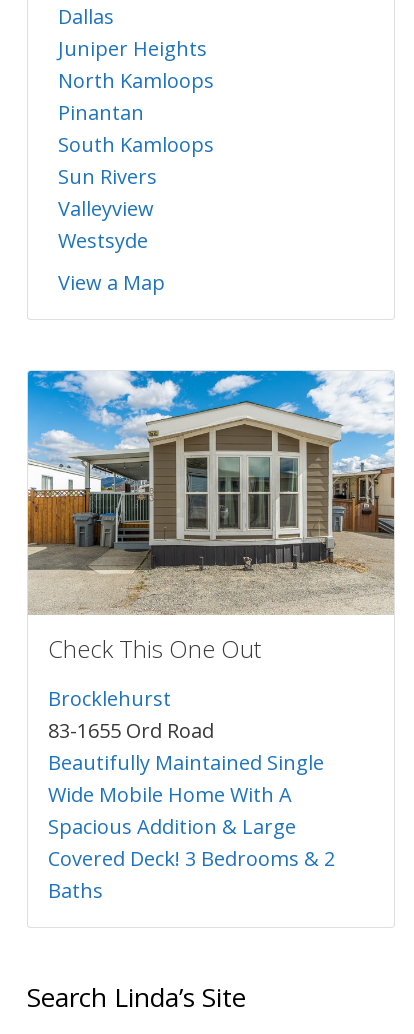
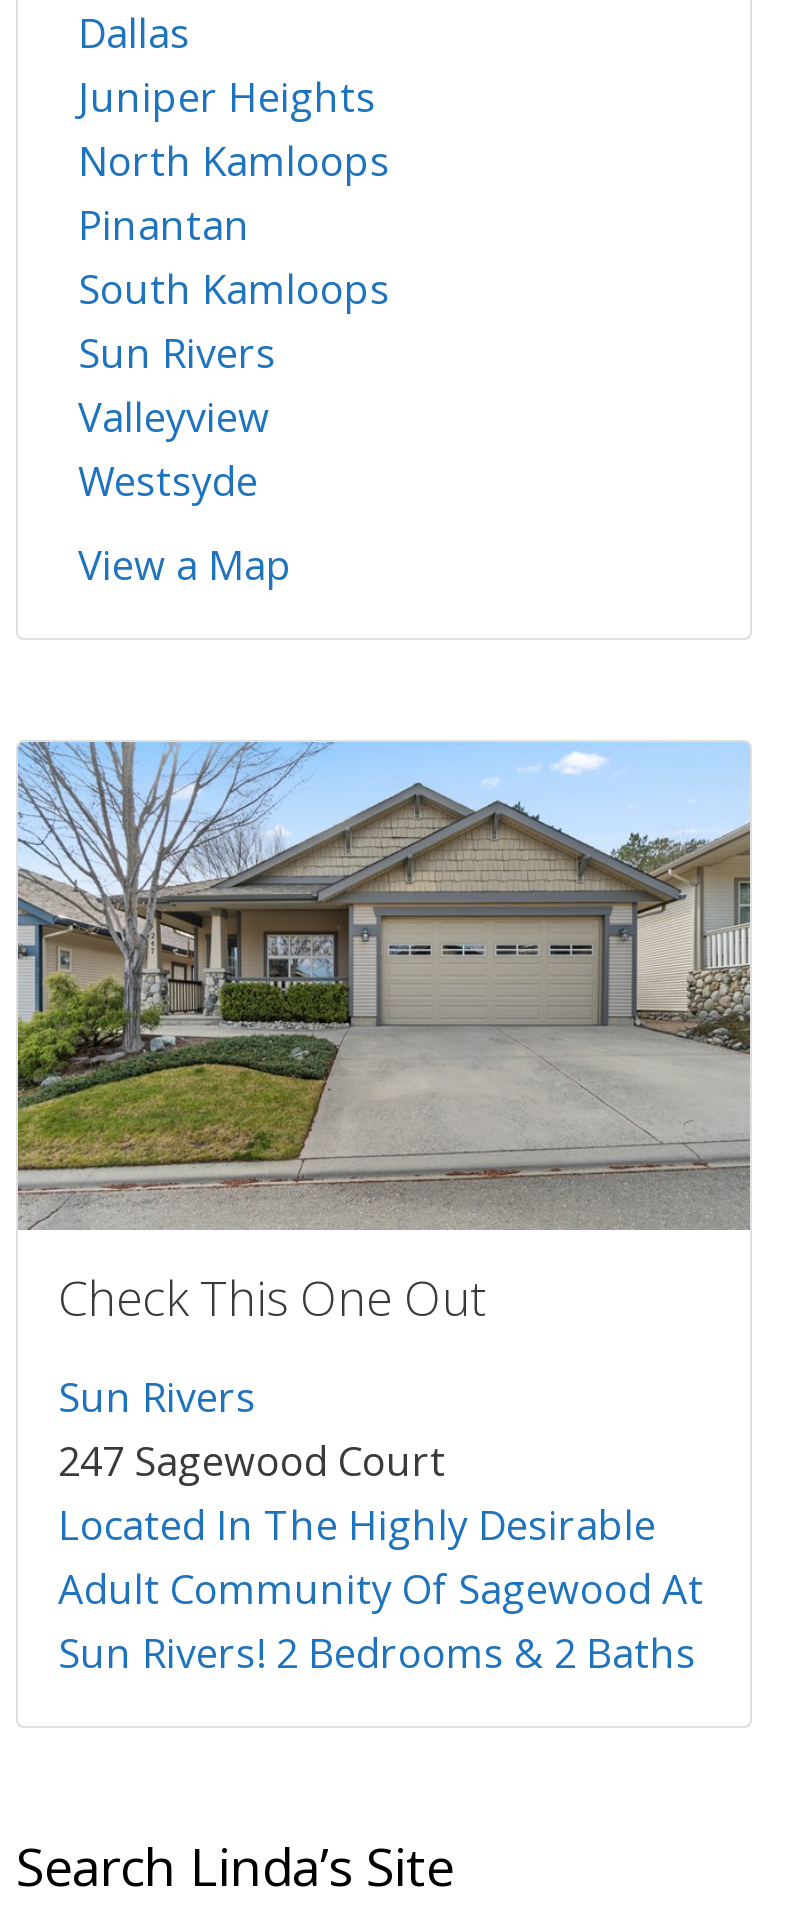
- [image]
+ [image]

- Brocklehurst
- 83-1655 Ord Road
- Beautifully Maintained Single
- Wide Mobile Home With A
- Spacious Addition & Large
- Covered Deck! 3 Bedrooms & 2
- Baths
+ Sun Rivers
+ 247 Sagewood Court
+ Located In The Highly Desirable
+ Adult Community Of Sagewood At
+ Sun Rivers! 2 Bedrooms & 2 Baths
